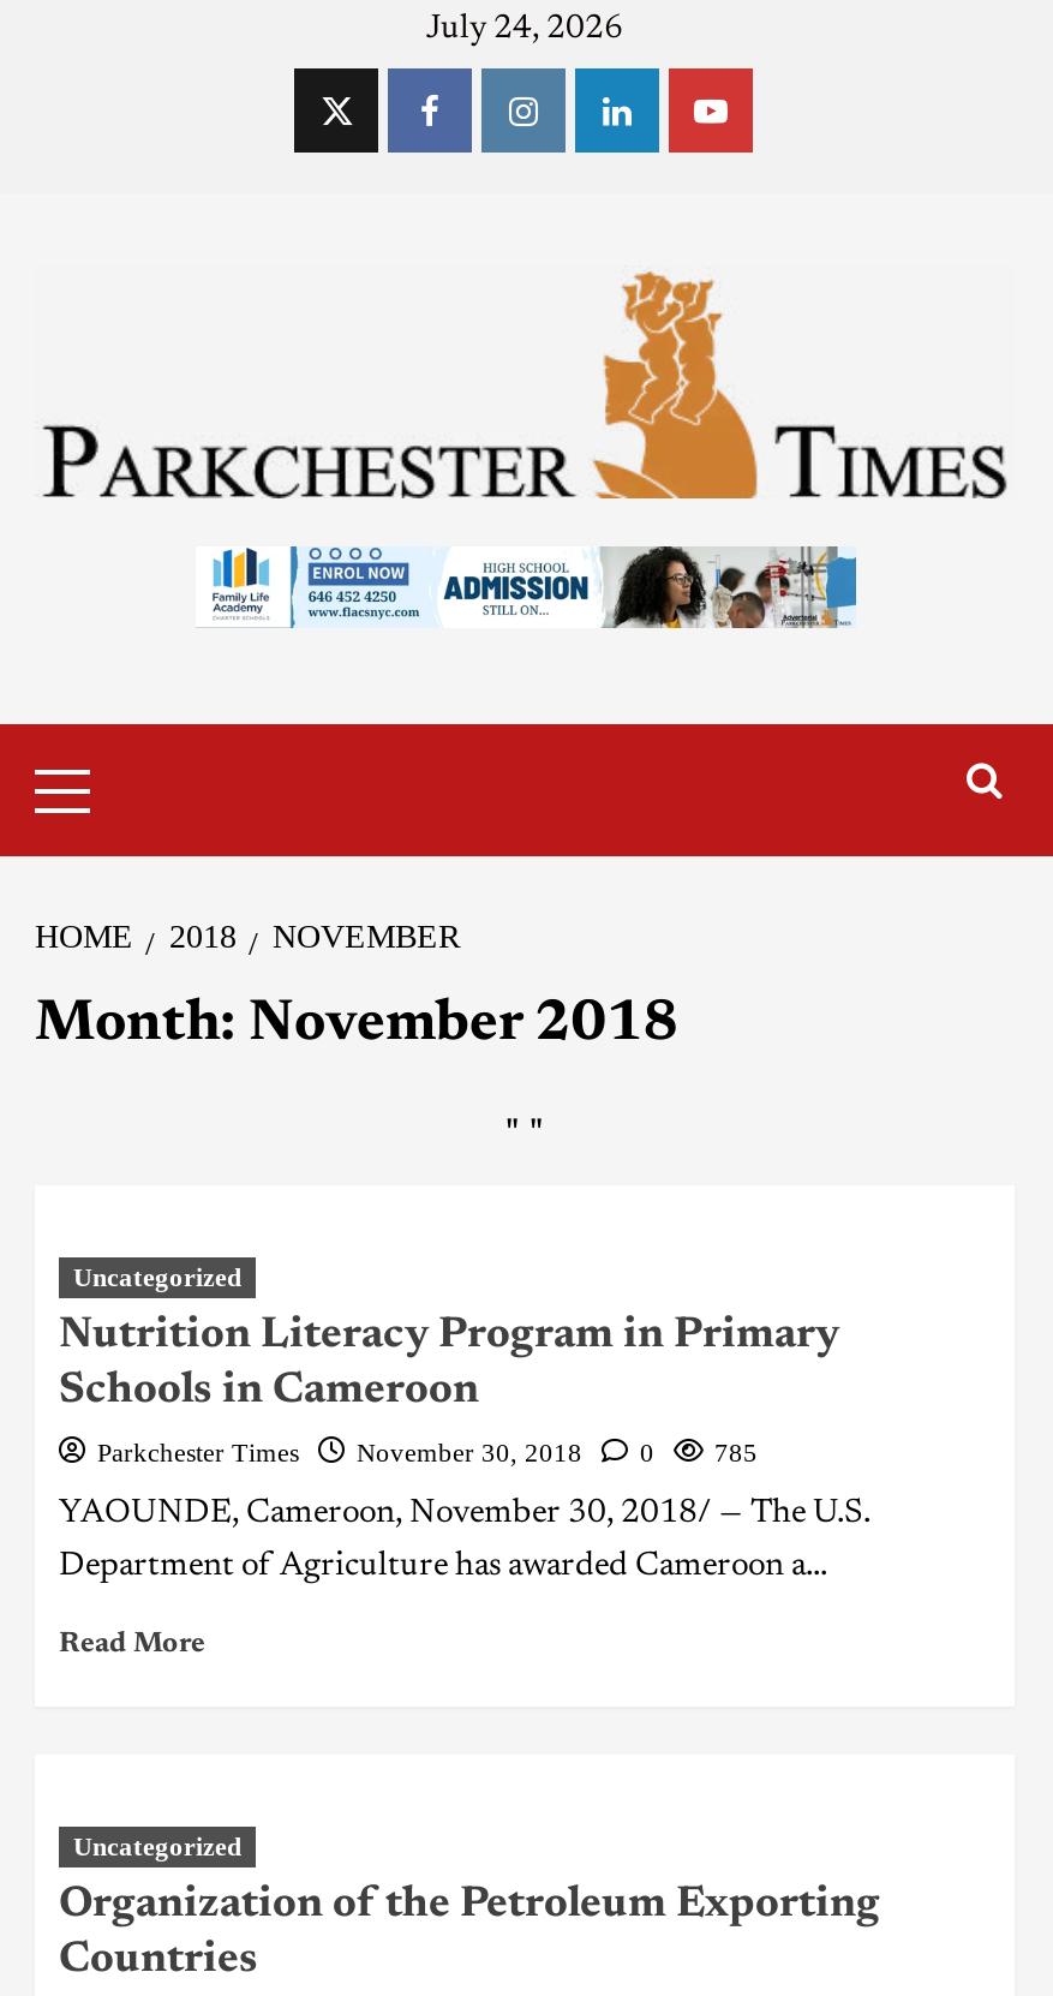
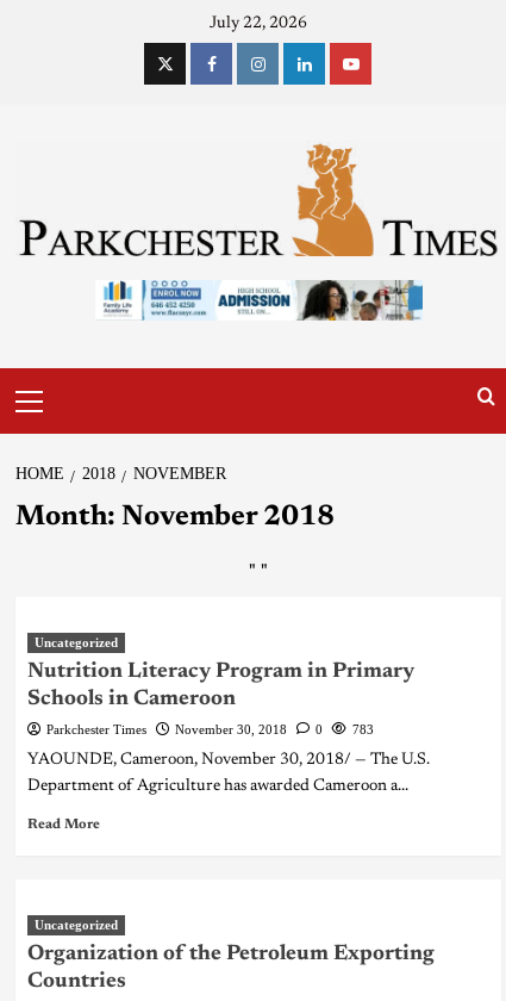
- July 24, 2026
+ July 22, 2026

- 785
+ 783
